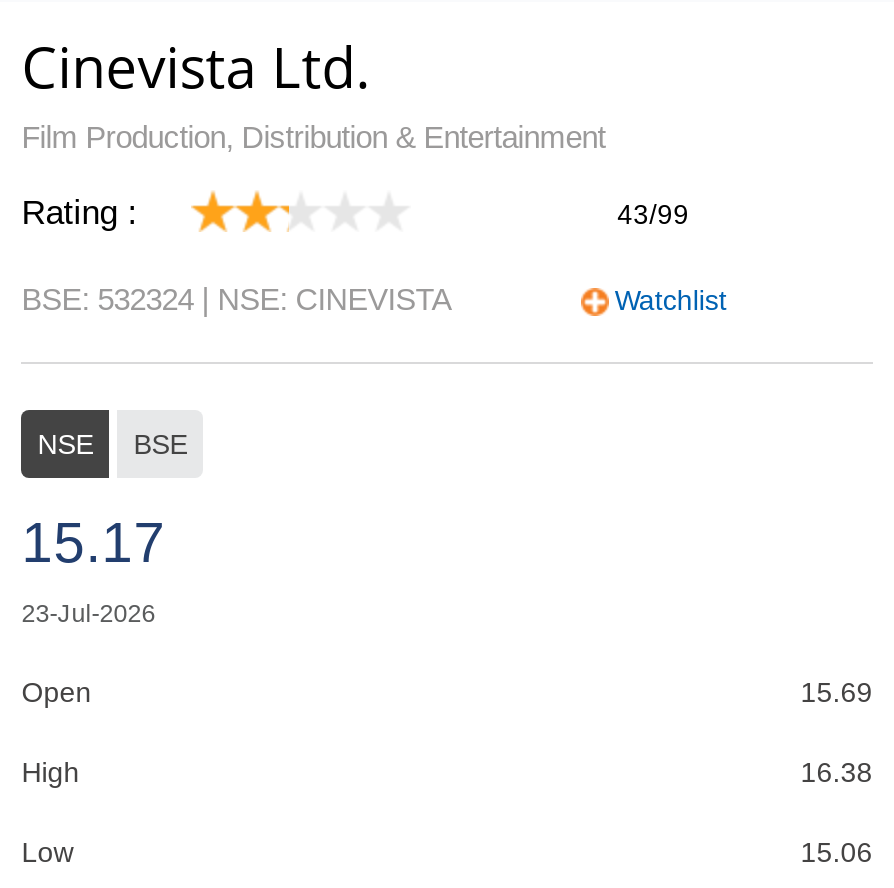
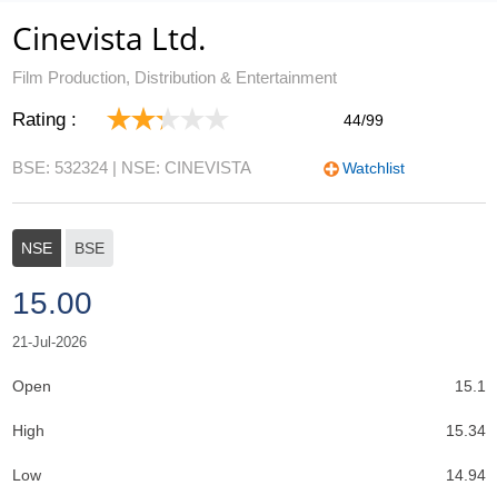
- 43/99
+ 44/99

- 15.17
- 23-Jul-2026
+ 15.00
+ 21-Jul-2026

- 15.69
+ 15.1

- 16.38
+ 15.34

- 15.06
+ 14.94
